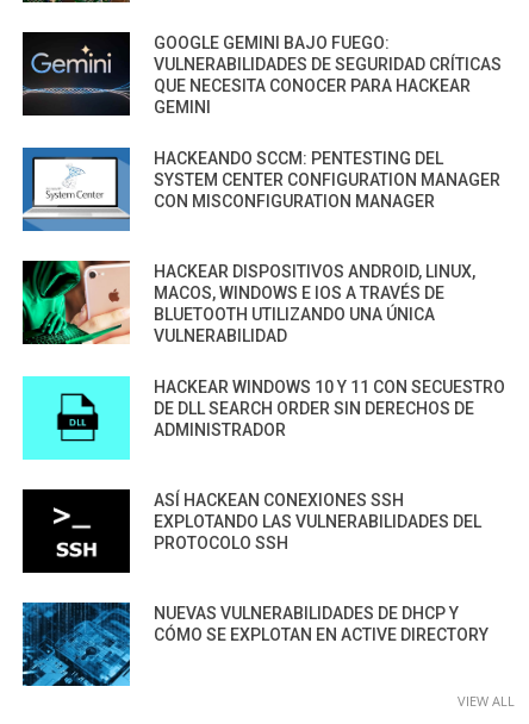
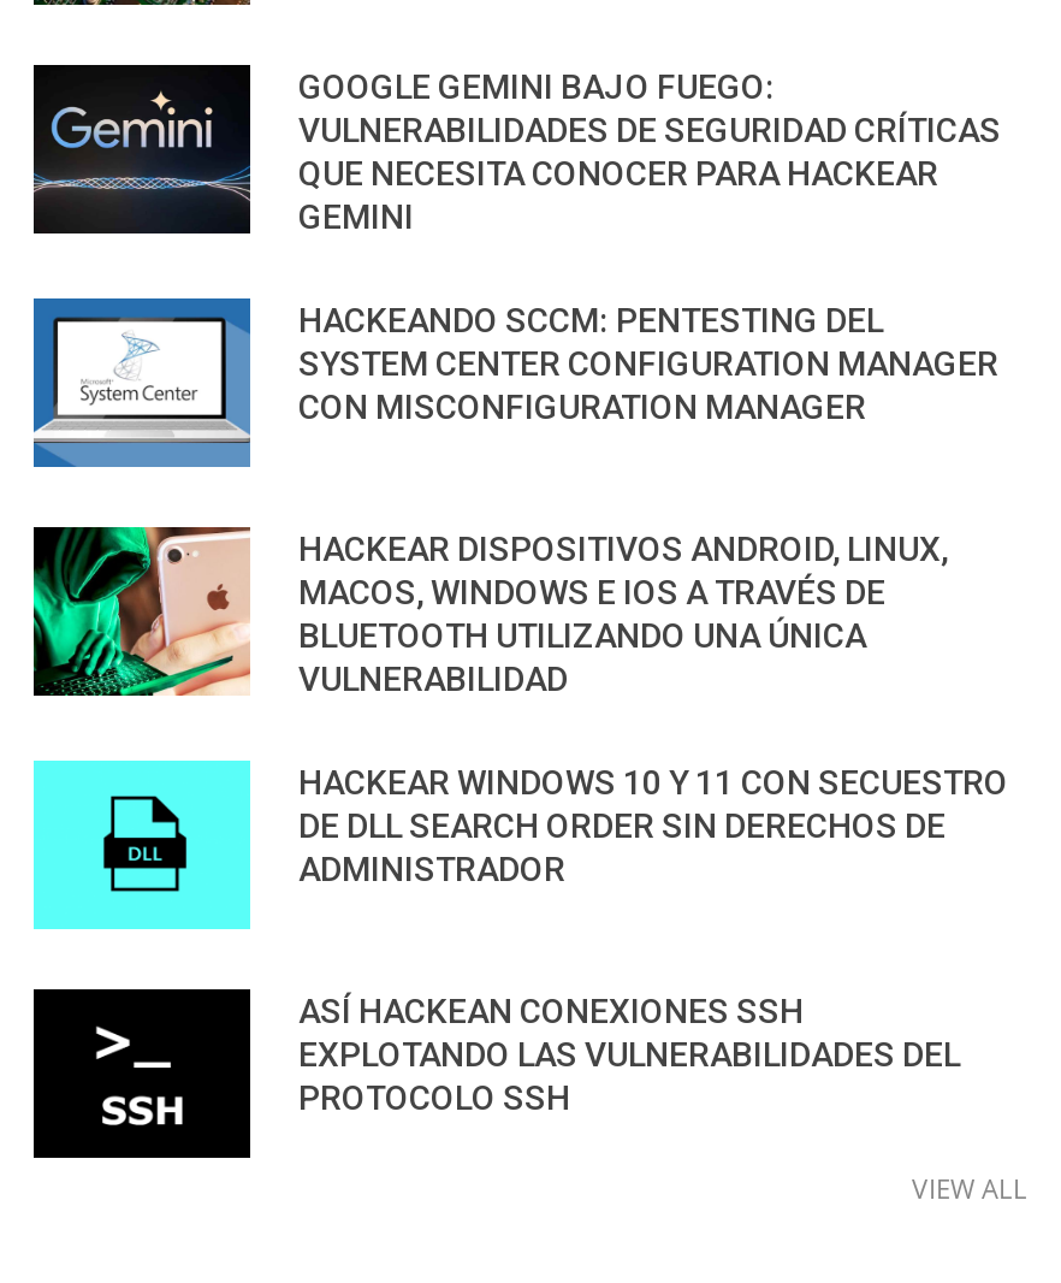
- [image]
- NUEVAS VULNERABILIDADES DE DHCP Y
- CÓMO SE EXPLOTAN EN ACTIVE DIRECTORY
